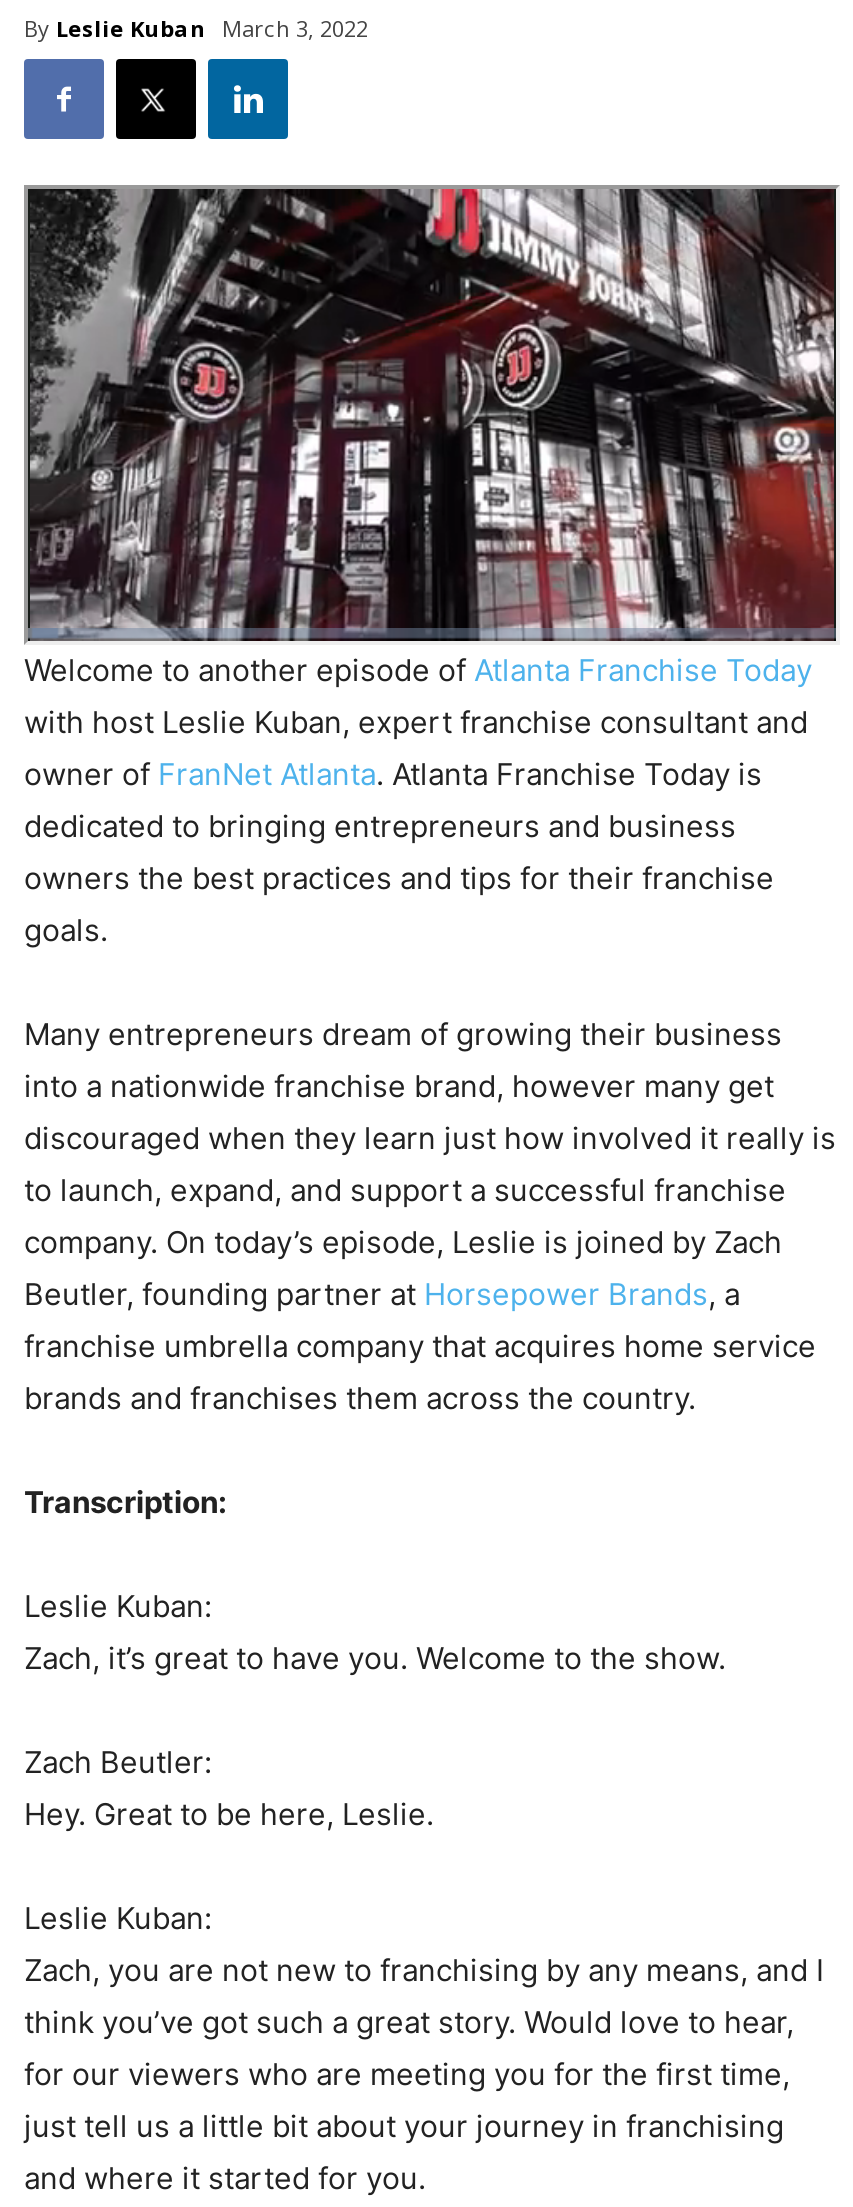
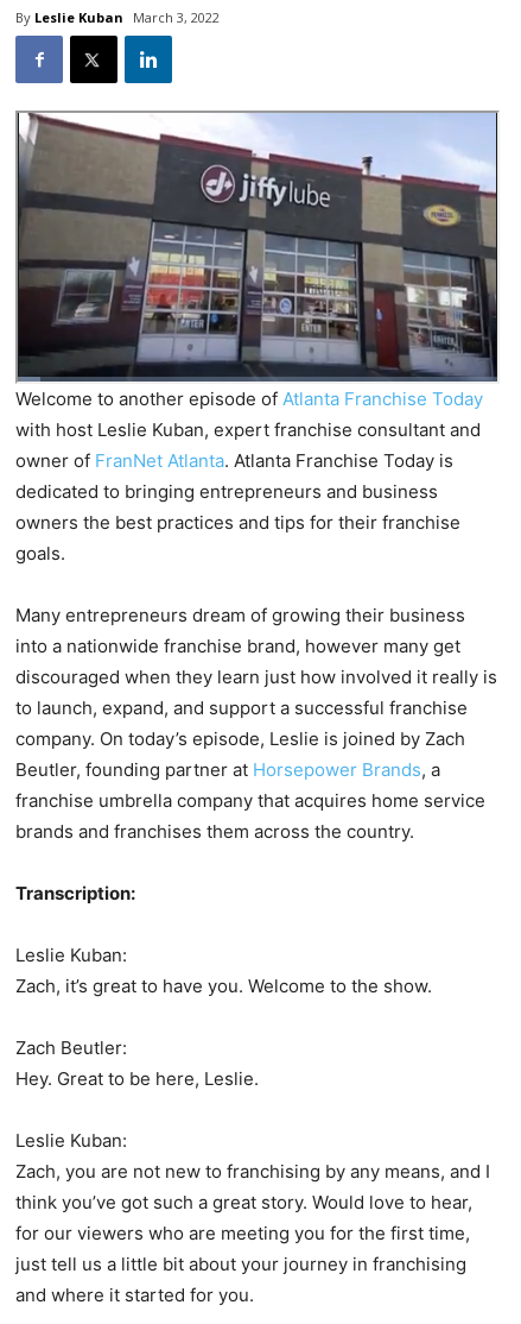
- [image]
+ [image]
